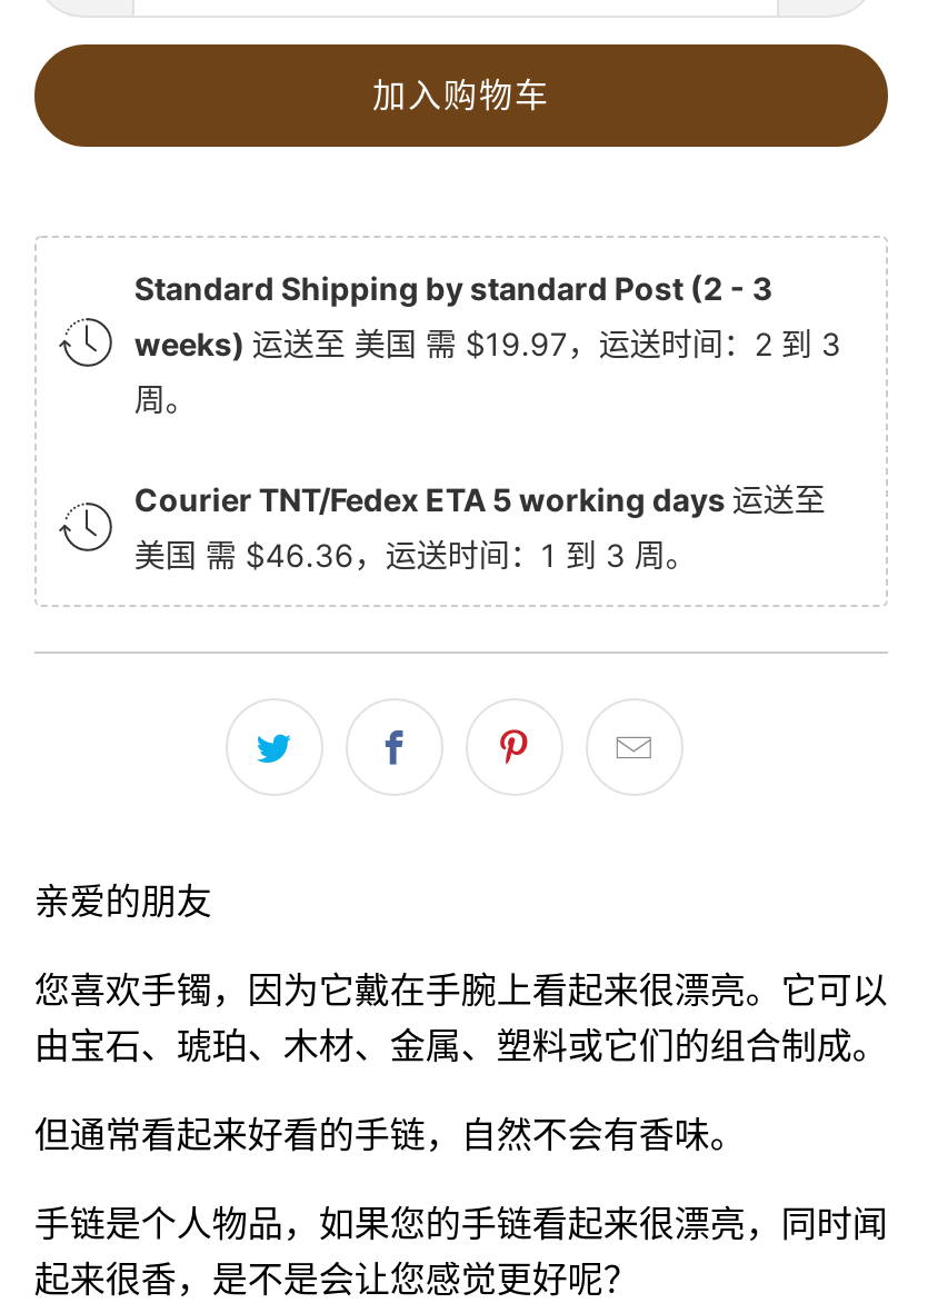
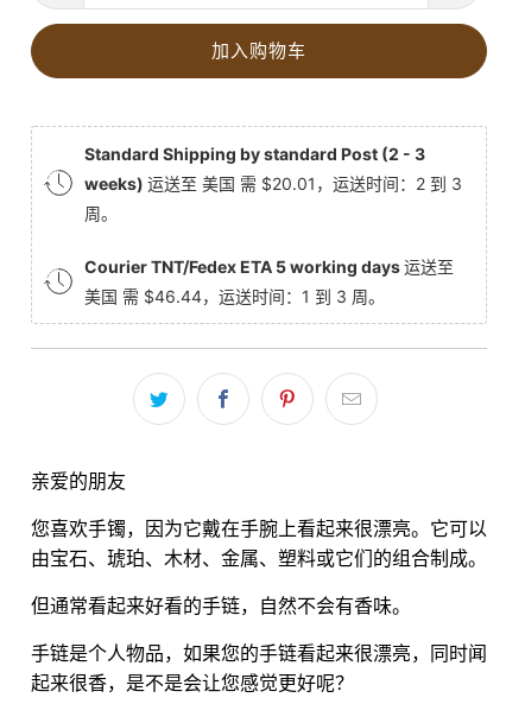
- weeks)运送至 美国 需 $19.97，运送时间：2 到 3
+ weeks)运送至 美国 需 $20.01，运送时间：2 到 3

- 美国 需 $46.36，运送时间：1 到 3 周。
+ 美国 需 $46.44，运送时间：1 到 3 周。
